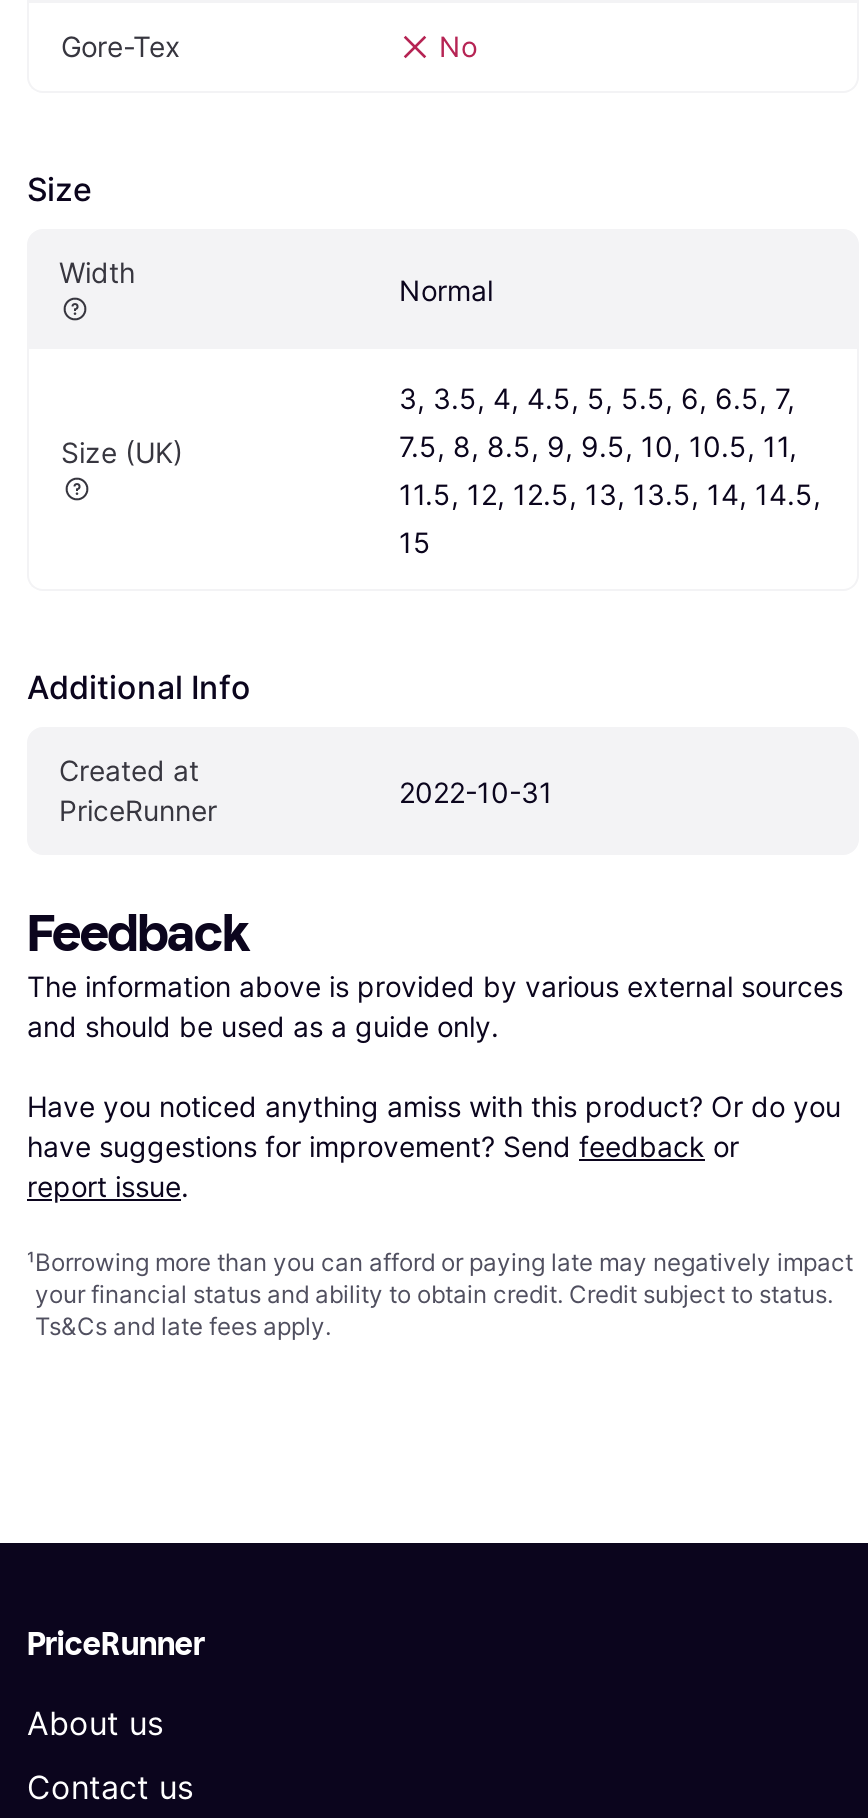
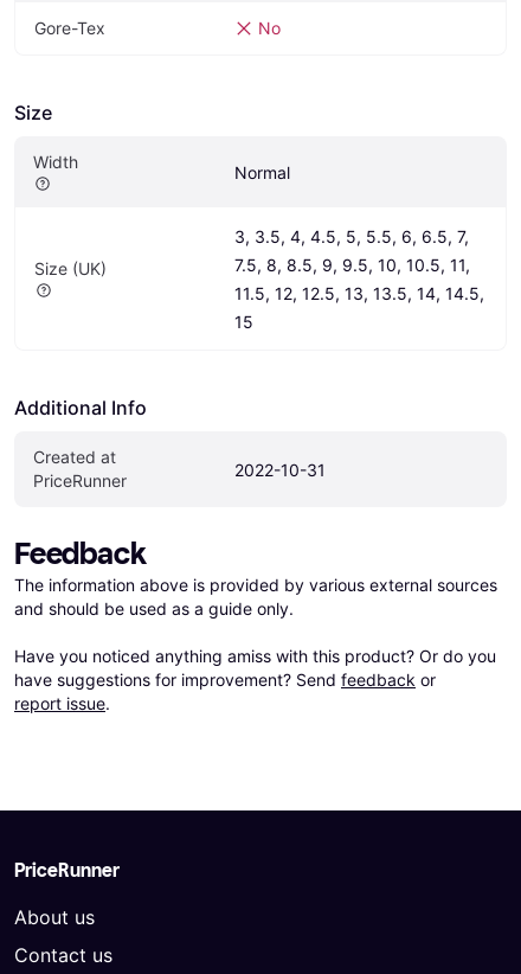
- ¹Borrowing more than you can afford or paying late may negatively impact
- your financial status and ability to obtain credit. Credit subject to status.
- Ts&Cs and late fees apply.
